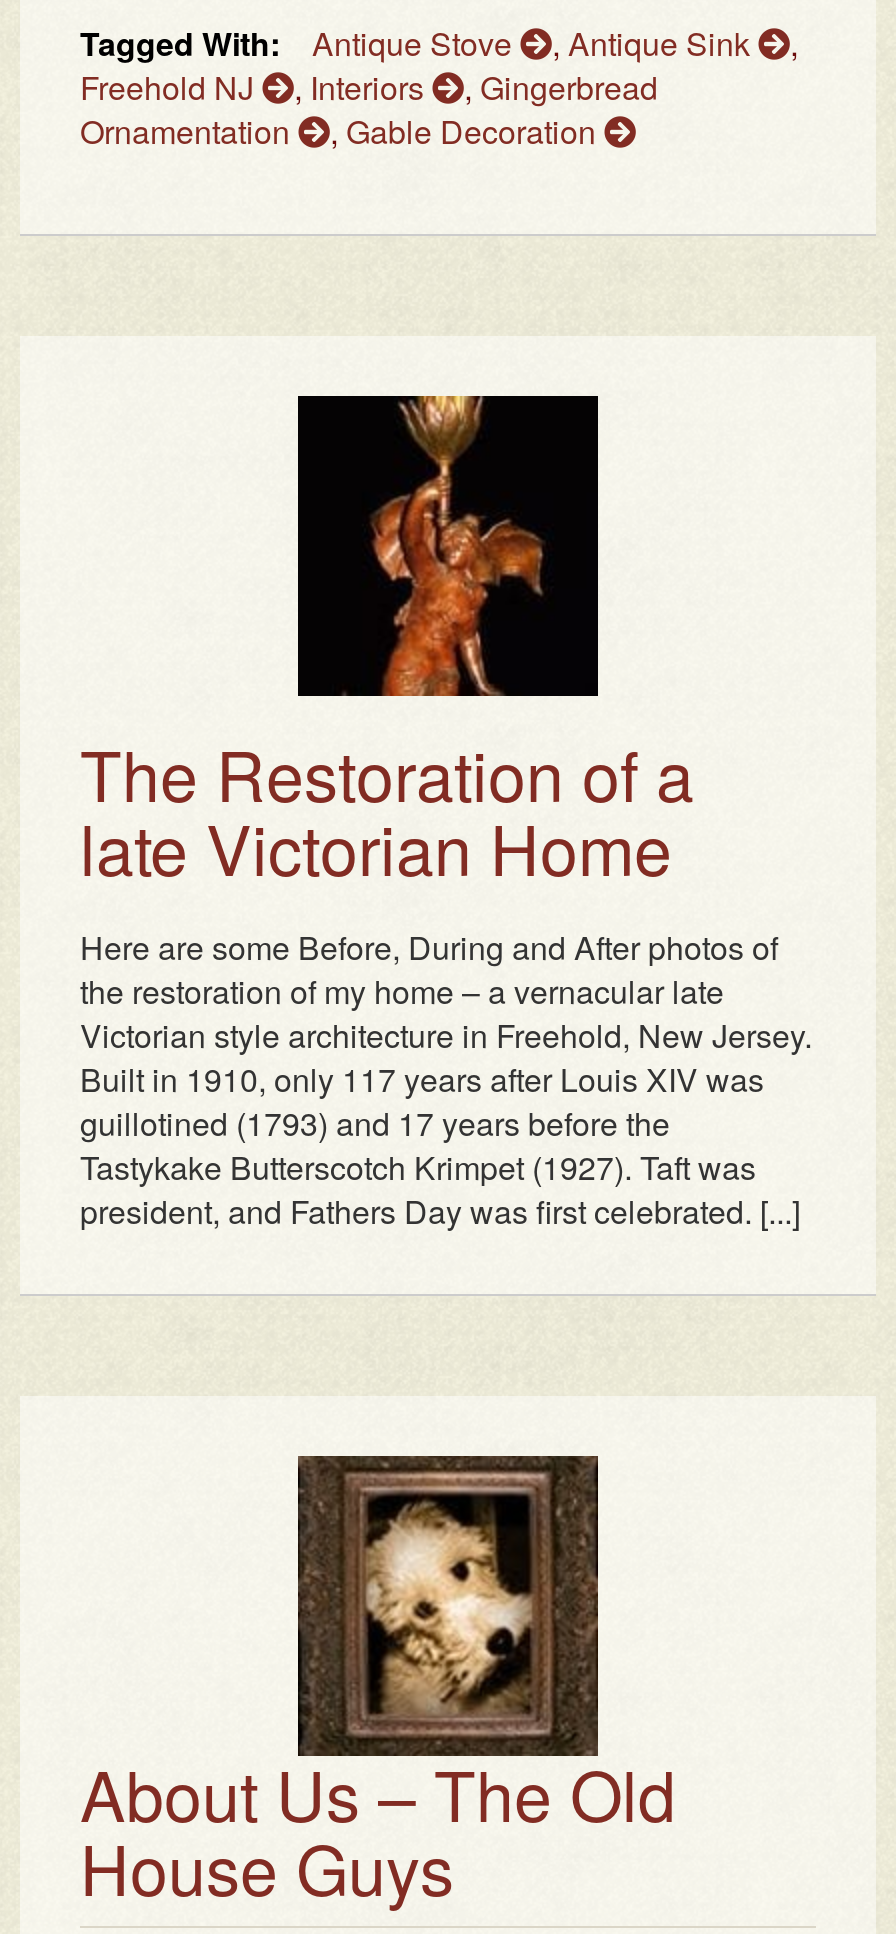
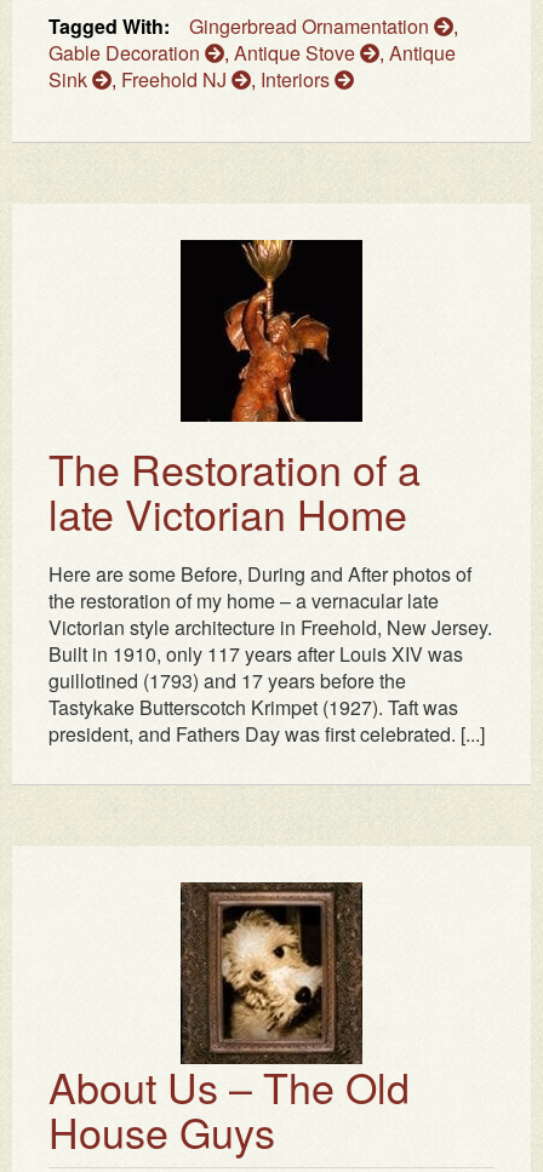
- Antique Stove
- , Antique Sink
+ Gingerbread Ornamentation

- Freehold NJ
+ Gable Decoration
+ , Antique Stove
+ , Antique
+ Sink
+ , Freehold NJ

- , Gingerbread
- Ornamentation
- , Gable Decoration

moved down: , Interiors
